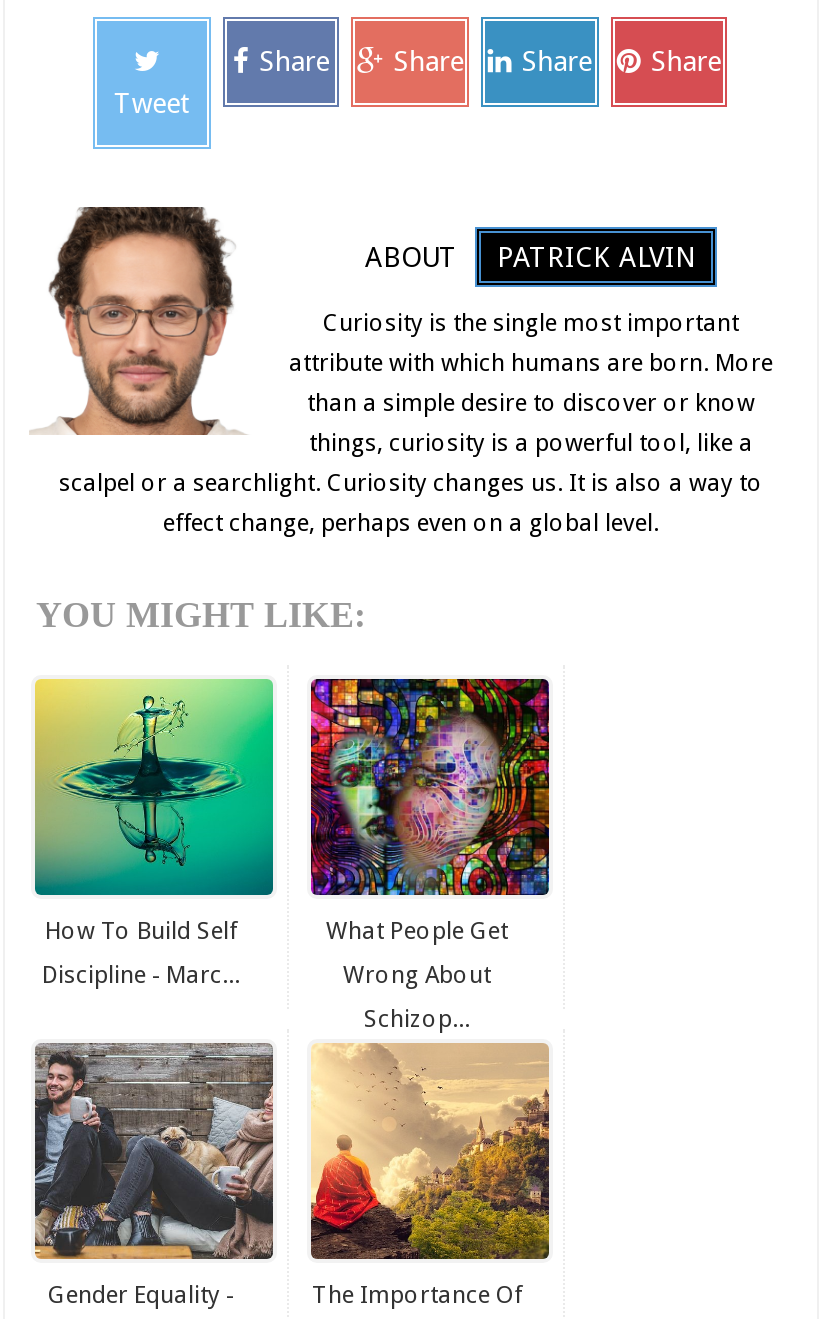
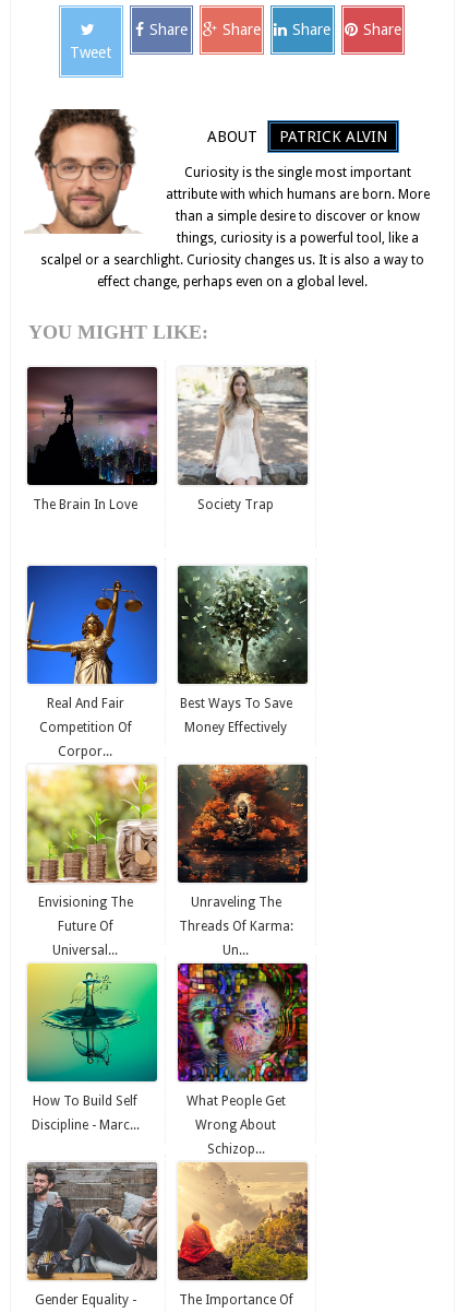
+ [image]
+ The Brain In Love
+ Society Trap

+ [image]
+ Real And Fair
+ Competition Of
+ Corpor...

+ [image]
+ Envisioning The
+ Future Of
+ Universal...

+ [image]
+ Best Ways To Save
+ Money Effectively

+ [image]
+ Unraveling The
+ Threads Of Karma:
+ Un...

+ [image]
